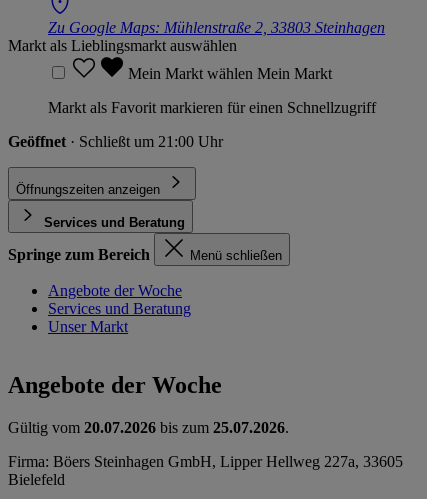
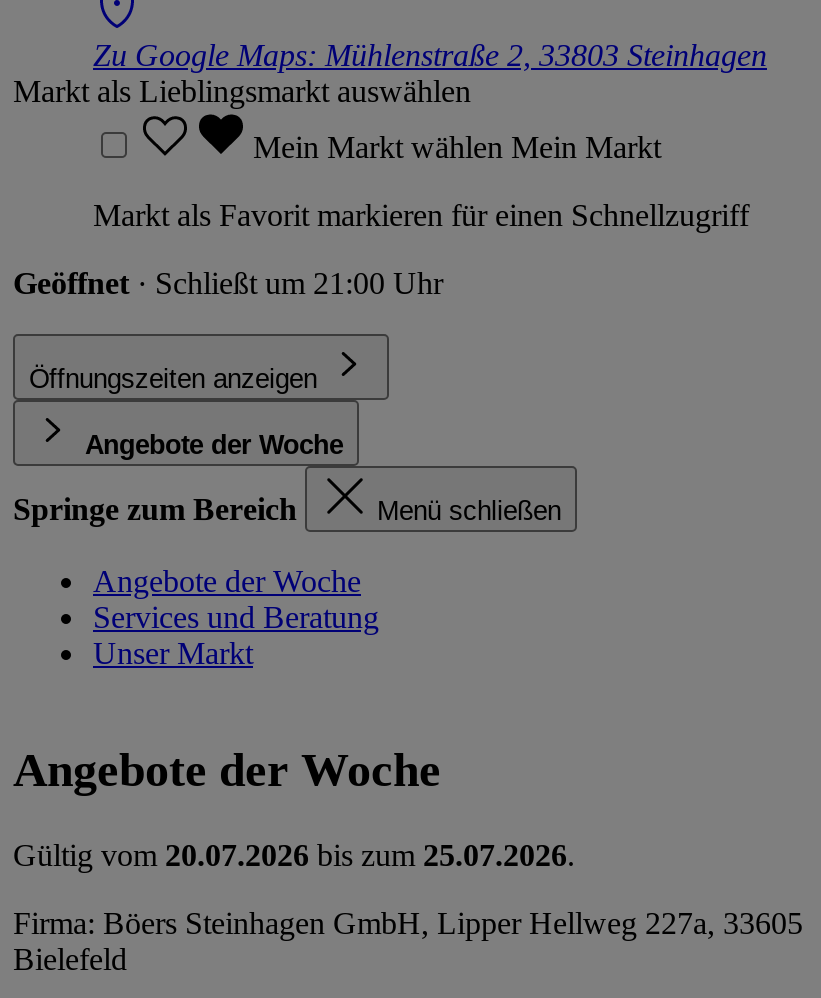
- Services und Beratung
+ Angebote der Woche
